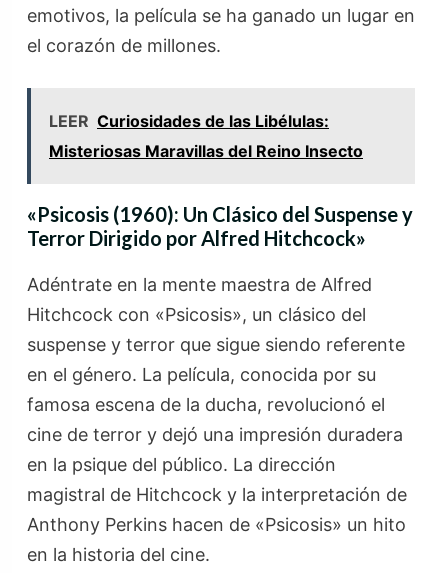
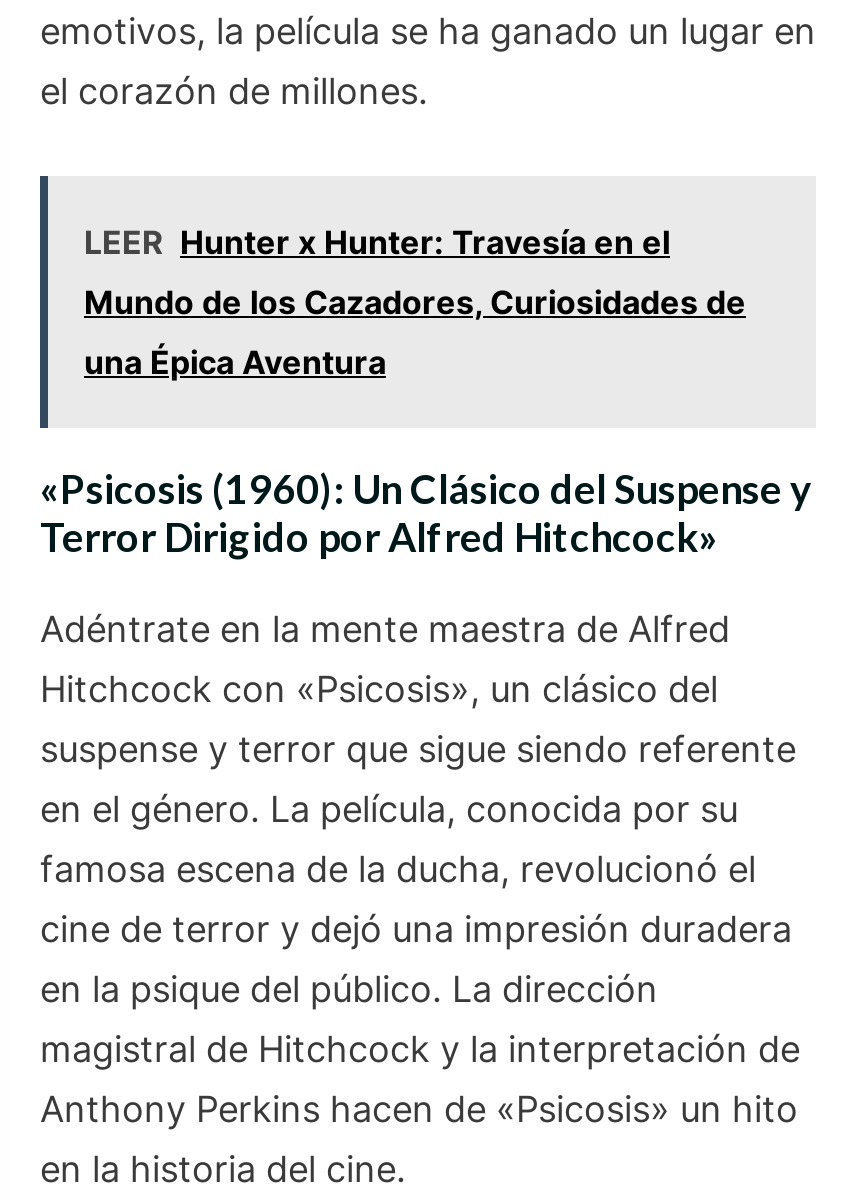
- LEER Curiosidades de las Libélulas:
- Misteriosas Maravillas del Reino Insecto
+ LEER Hunter x Hunter: Travesía en el
+ Mundo de los Cazadores, Curiosidades de
+ una Épica Aventura
